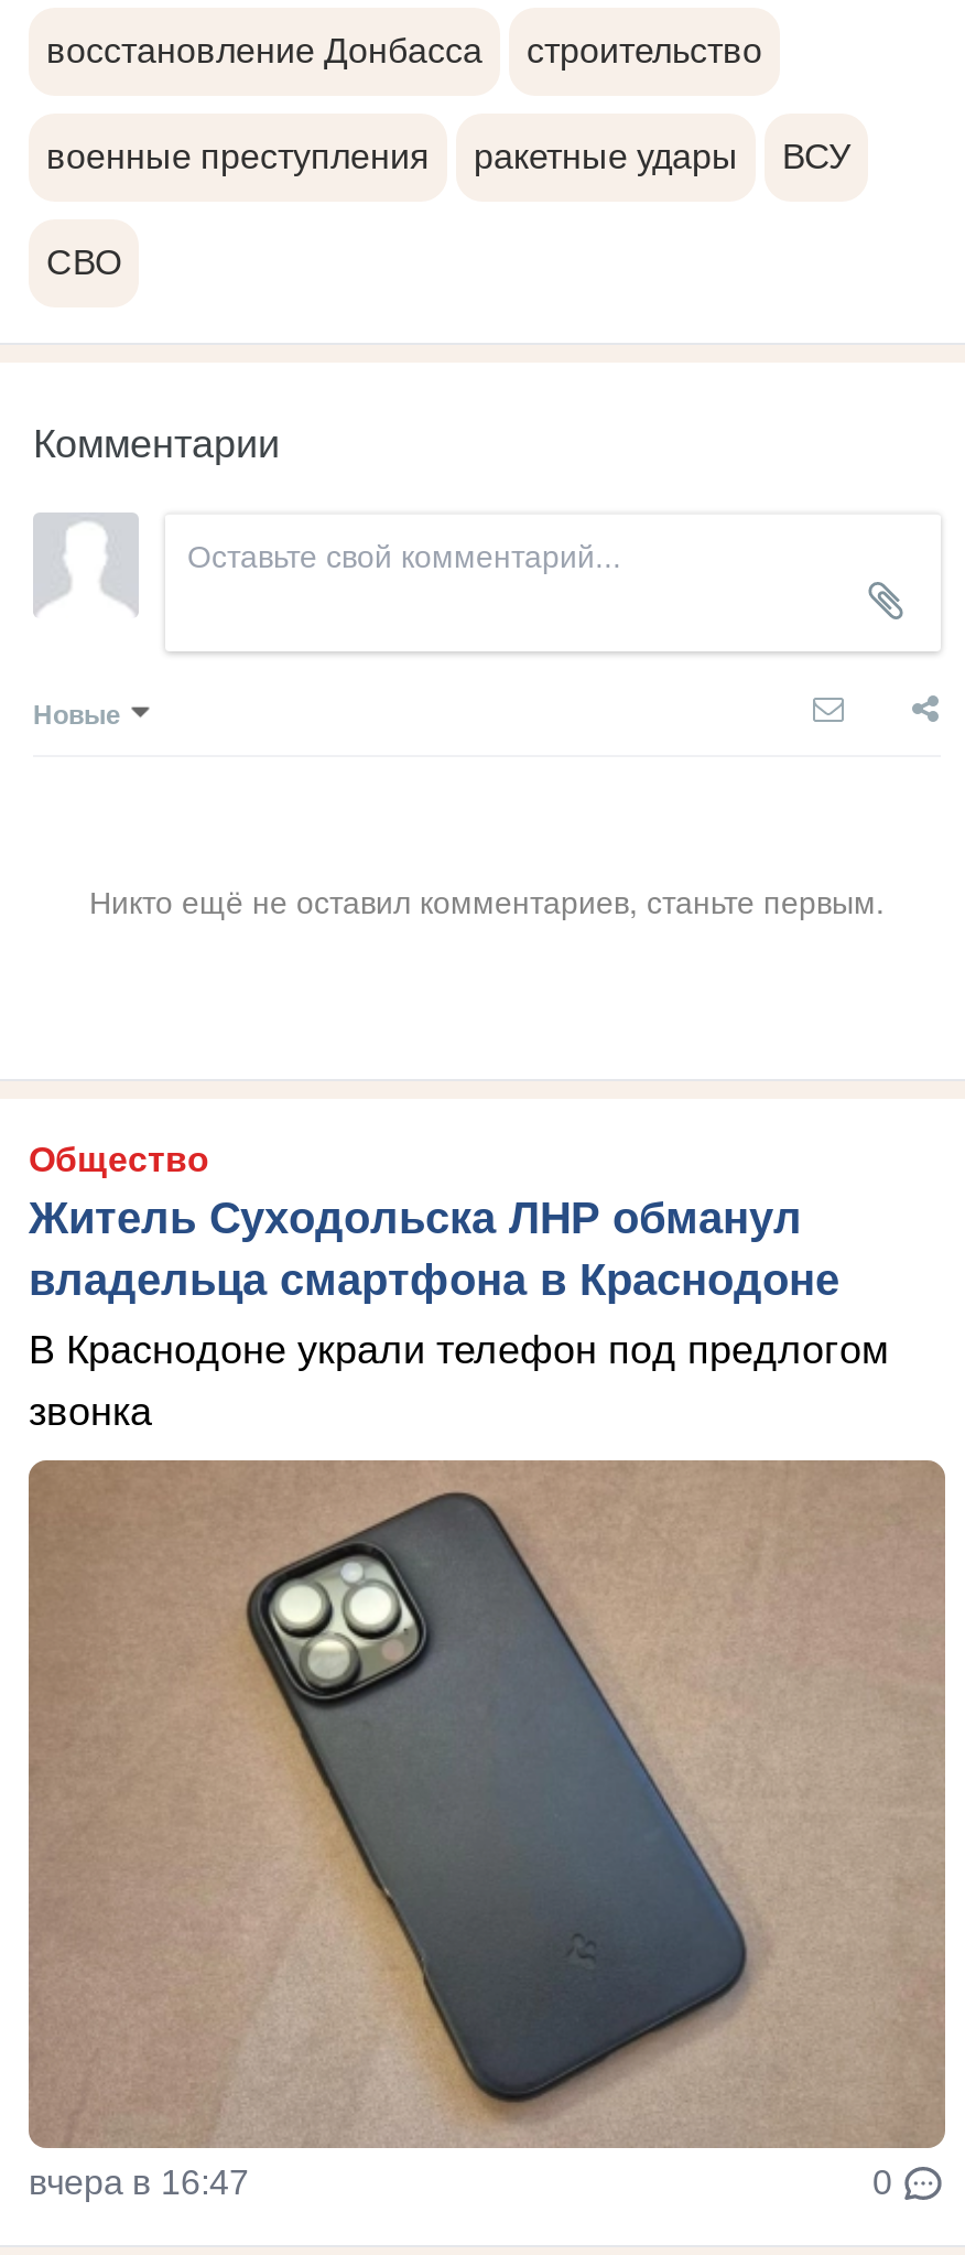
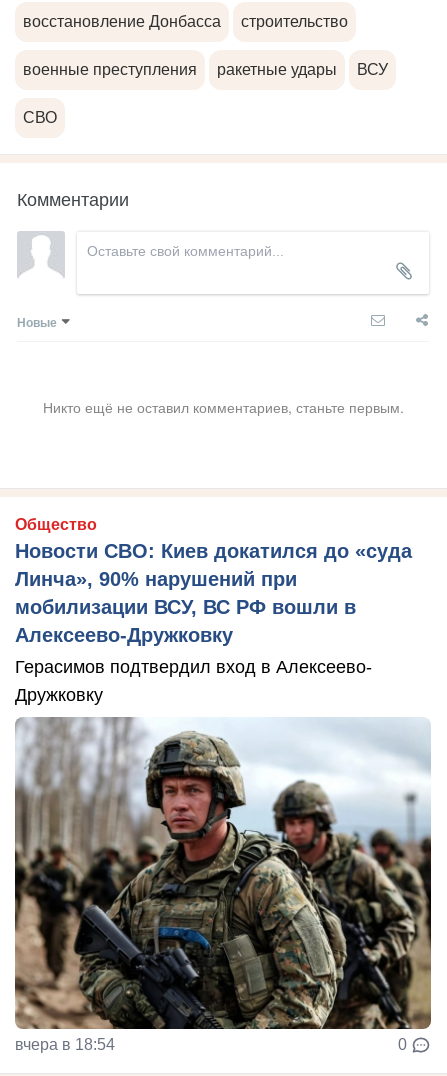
- Житель Суходольска ЛНР обманул
- владельца смартфона в Краснодоне
+ Новости СВО: Киев докатился до «суда
+ Линча», 90% нарушений при
+ мобилизации ВСУ, ВС РФ вошли в
+ Алексеево-Дружковку

- В Краснодоне украли телефон под предлогом
- звонка
+ Герасимов подтвердил вход в Алексеево-
+ Дружковку

- [image]
- вчера в 16:47
+ [image]
+ вчера в 18:54
